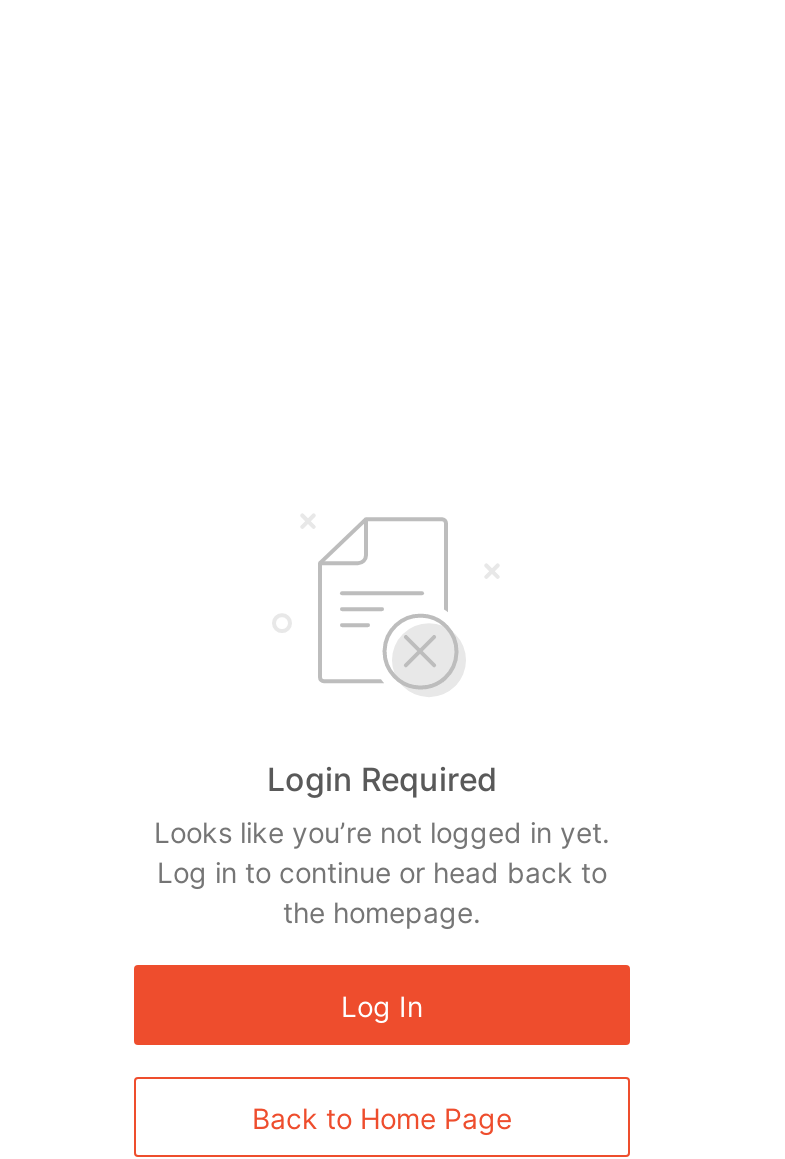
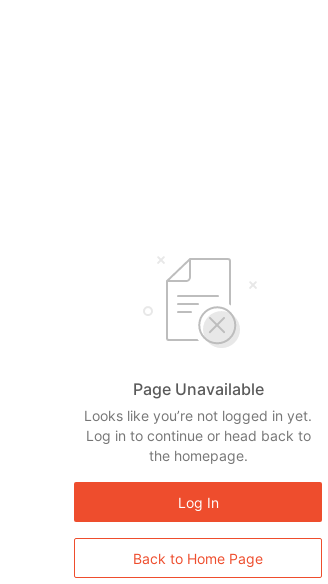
- Login Required
+ Page Unavailable
